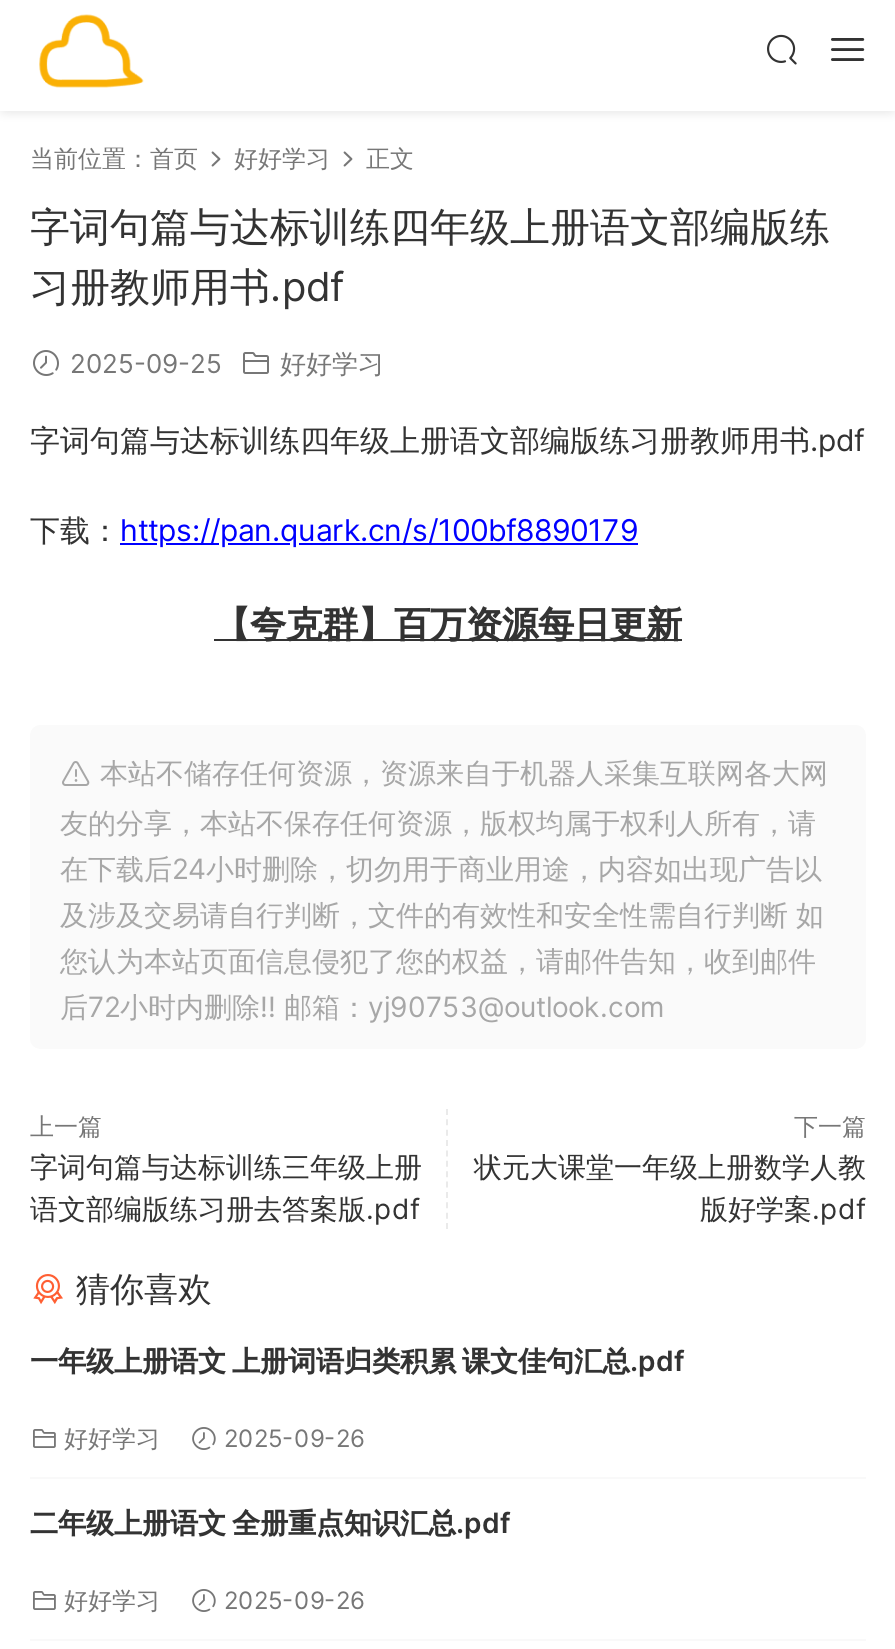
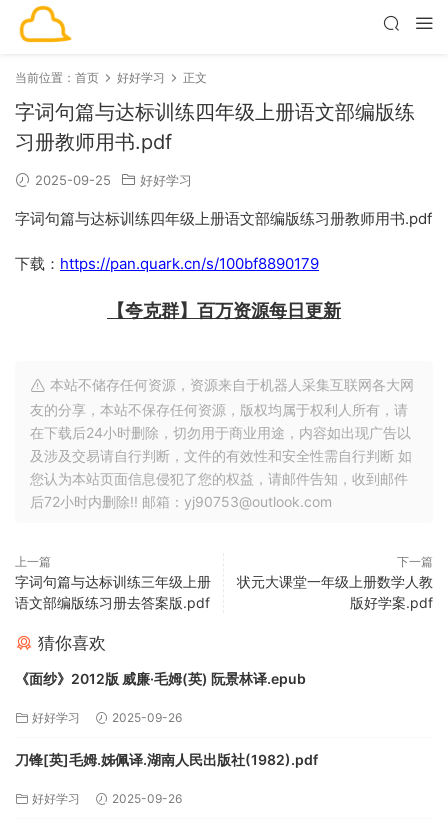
- 一年级上册语文 上册词语归类积累 课文佳句汇总.pdf
+ 《面纱》2012版 威廉·毛姆(英) 阮景林译.epub

- 二年级上册语文 全册重点知识汇总.pdf
+ 刀锋[英]毛姆.姊佩译.湖南人民出版社(1982).pdf
